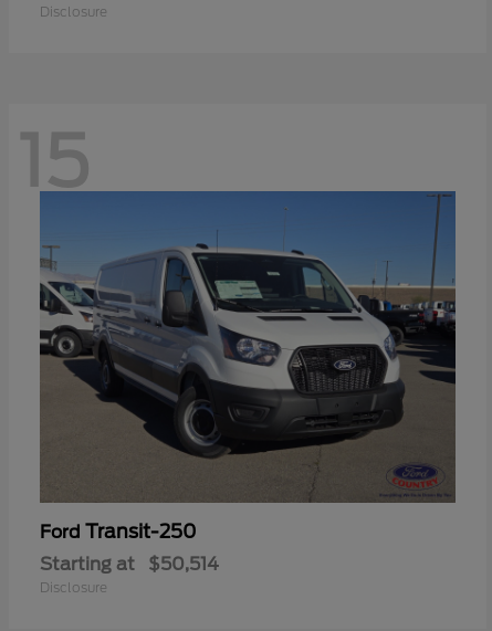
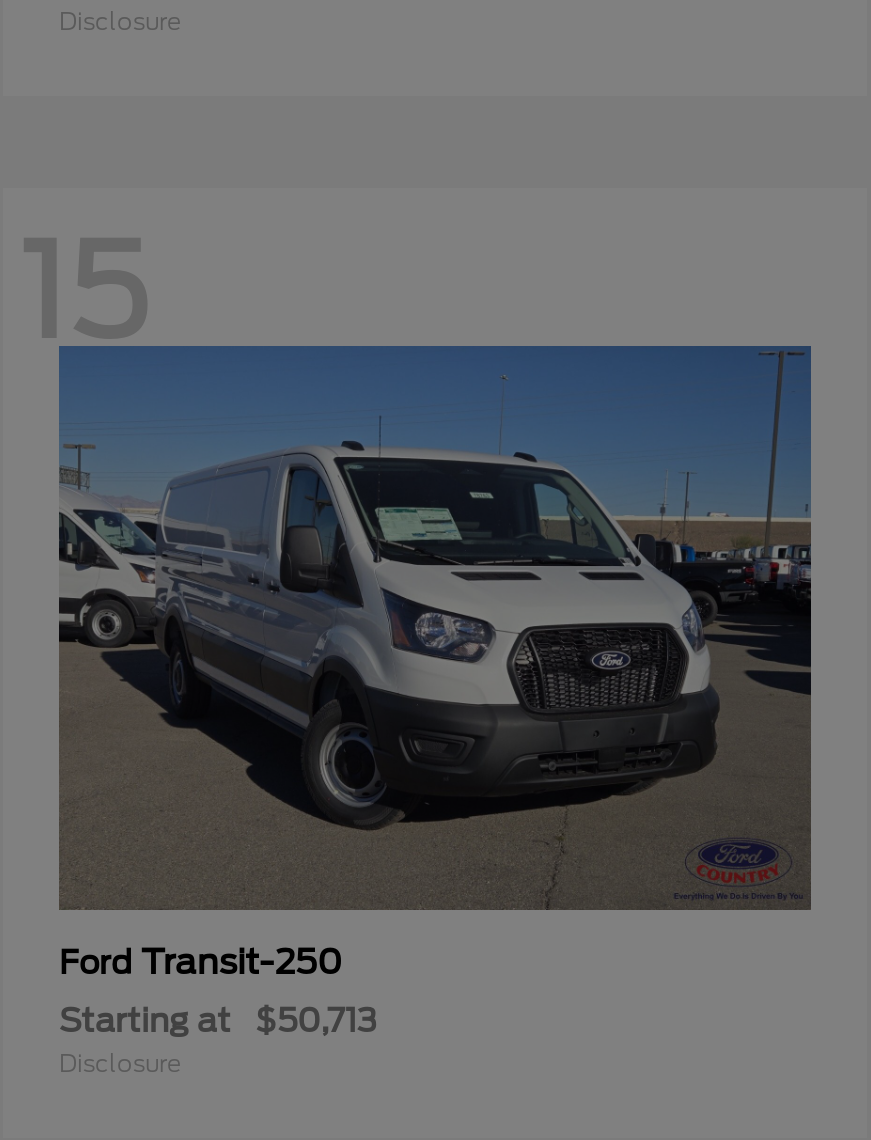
- Starting at $50,514
+ Starting at $50,713
